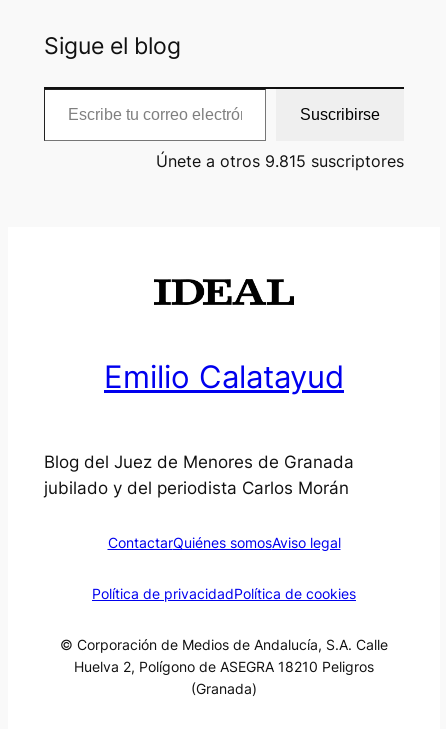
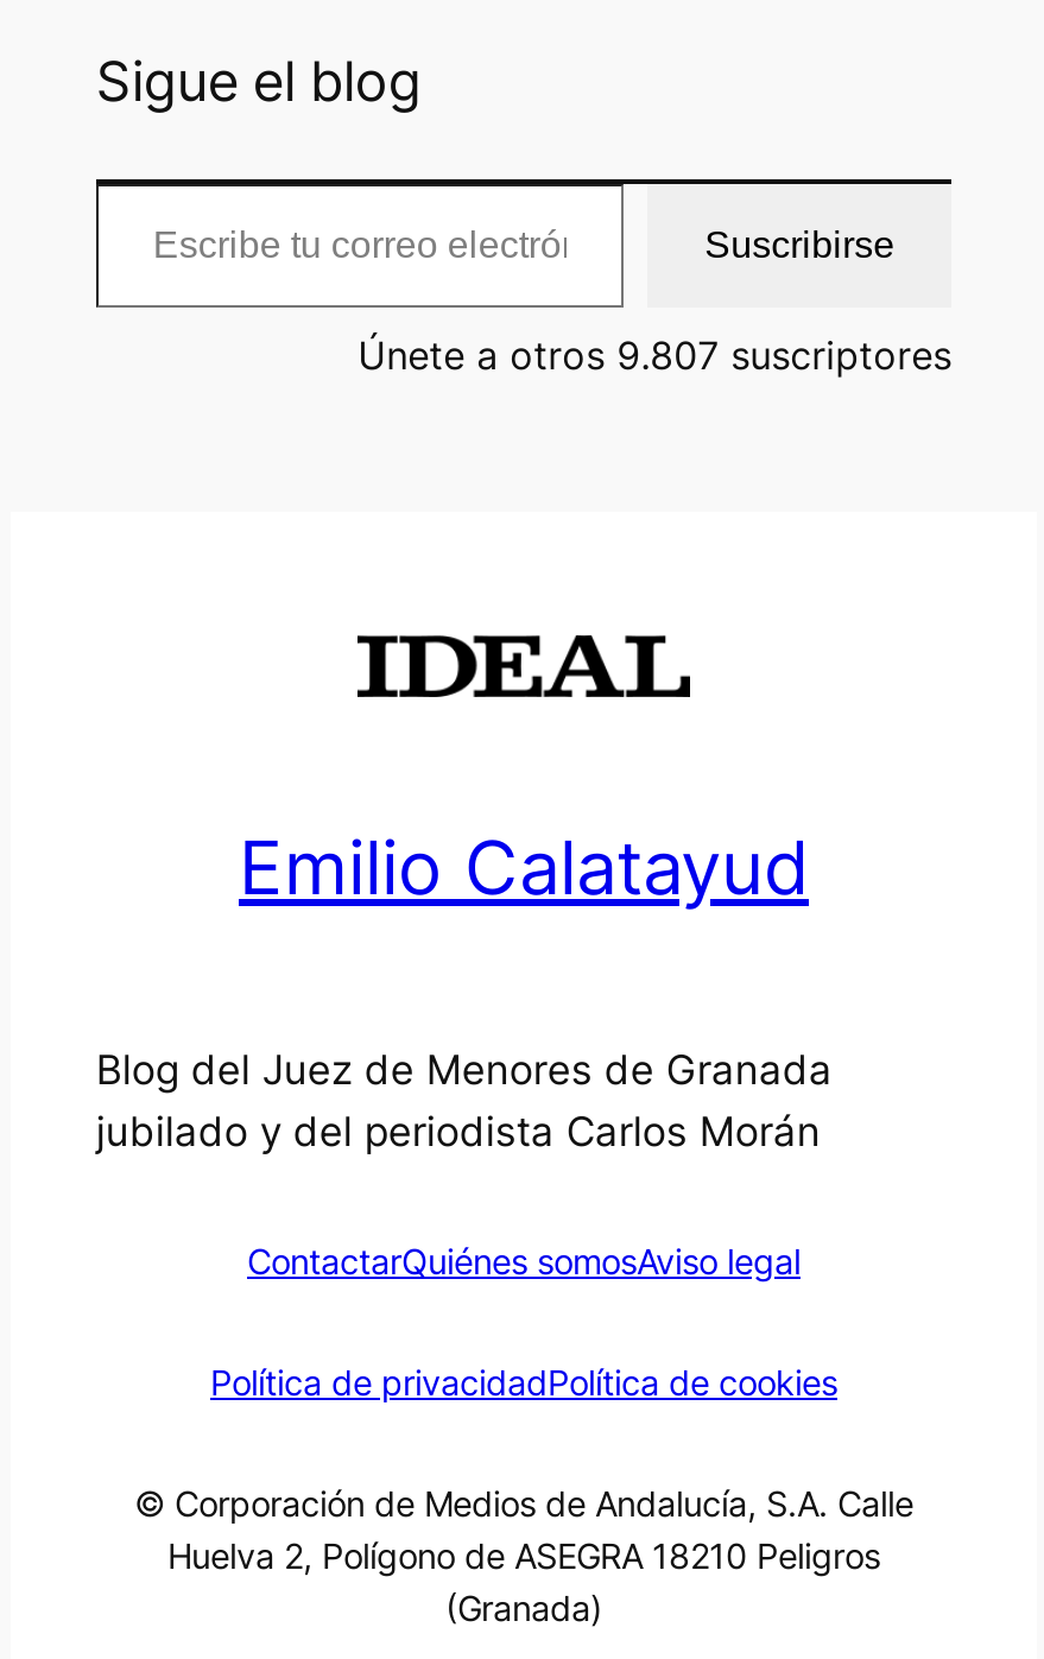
- Únete a otros 9.815 suscriptores
+ Únete a otros 9.807 suscriptores
